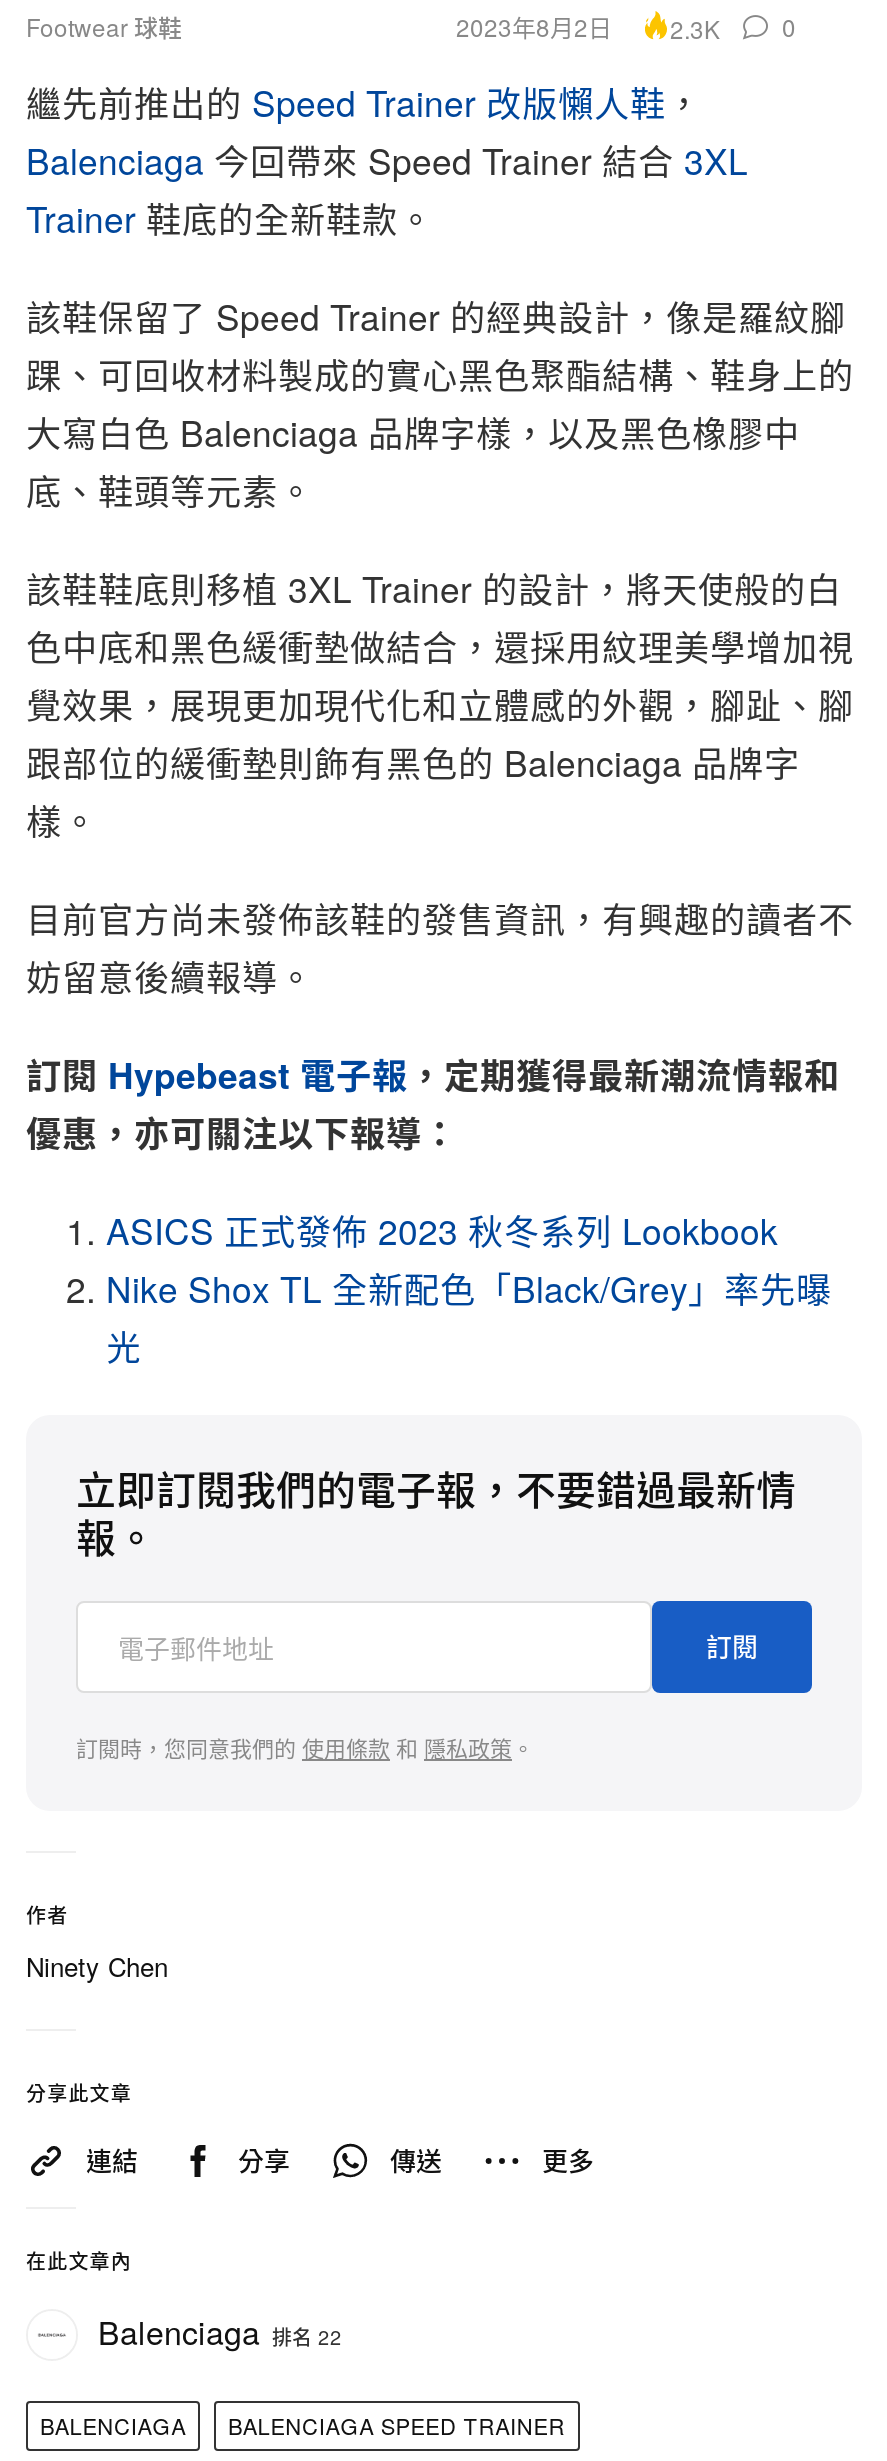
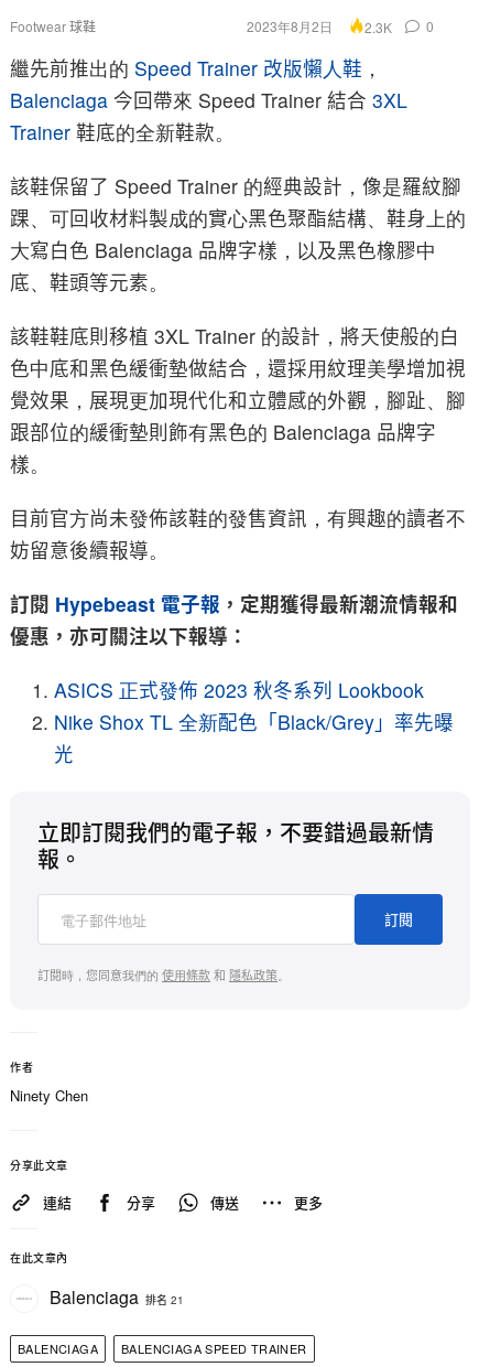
- Balenciaga 排名 22
+ Balenciaga 排名 21
